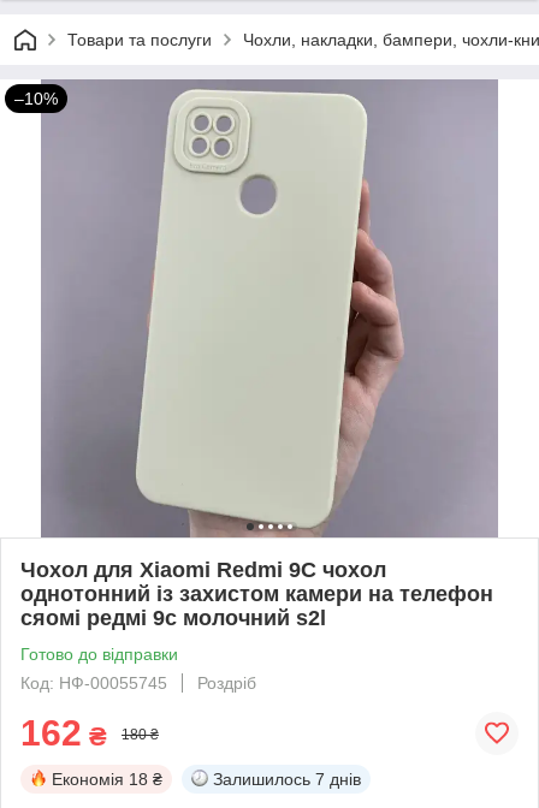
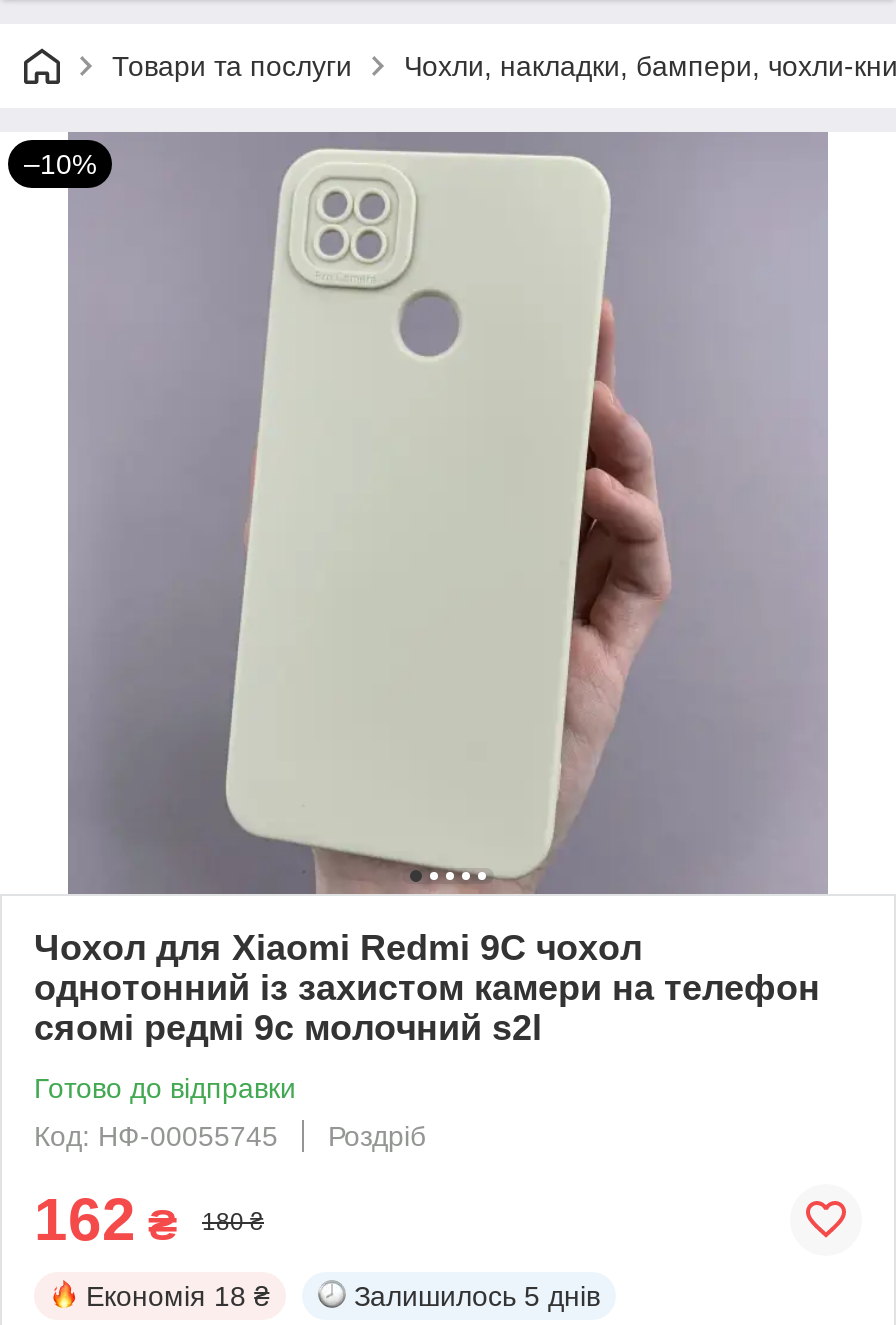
- Залишилось 7 днів
+ Залишилось 5 днів
